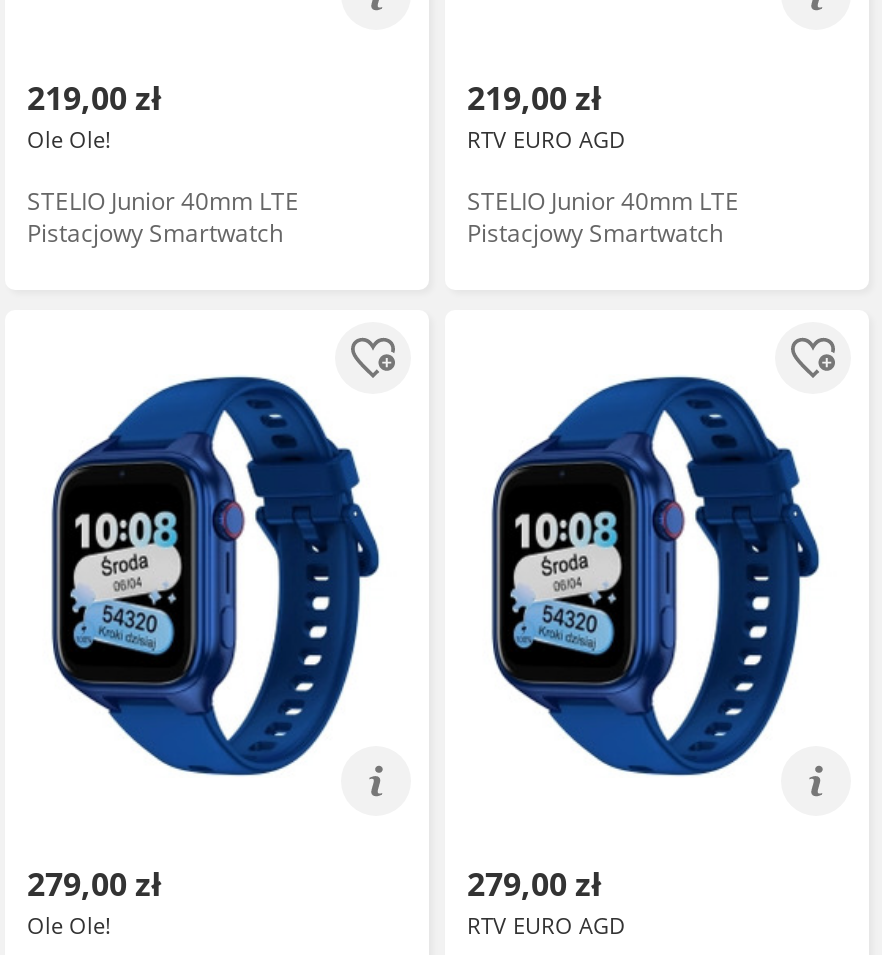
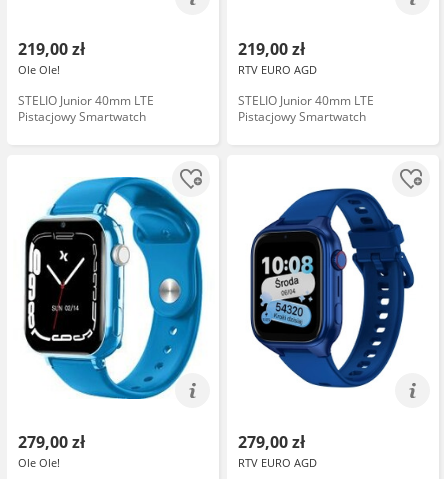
- [image]
+ [image]
